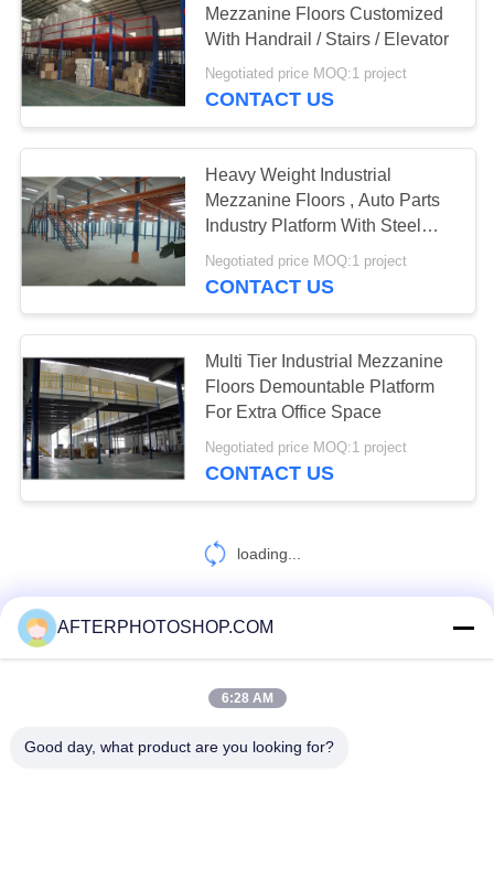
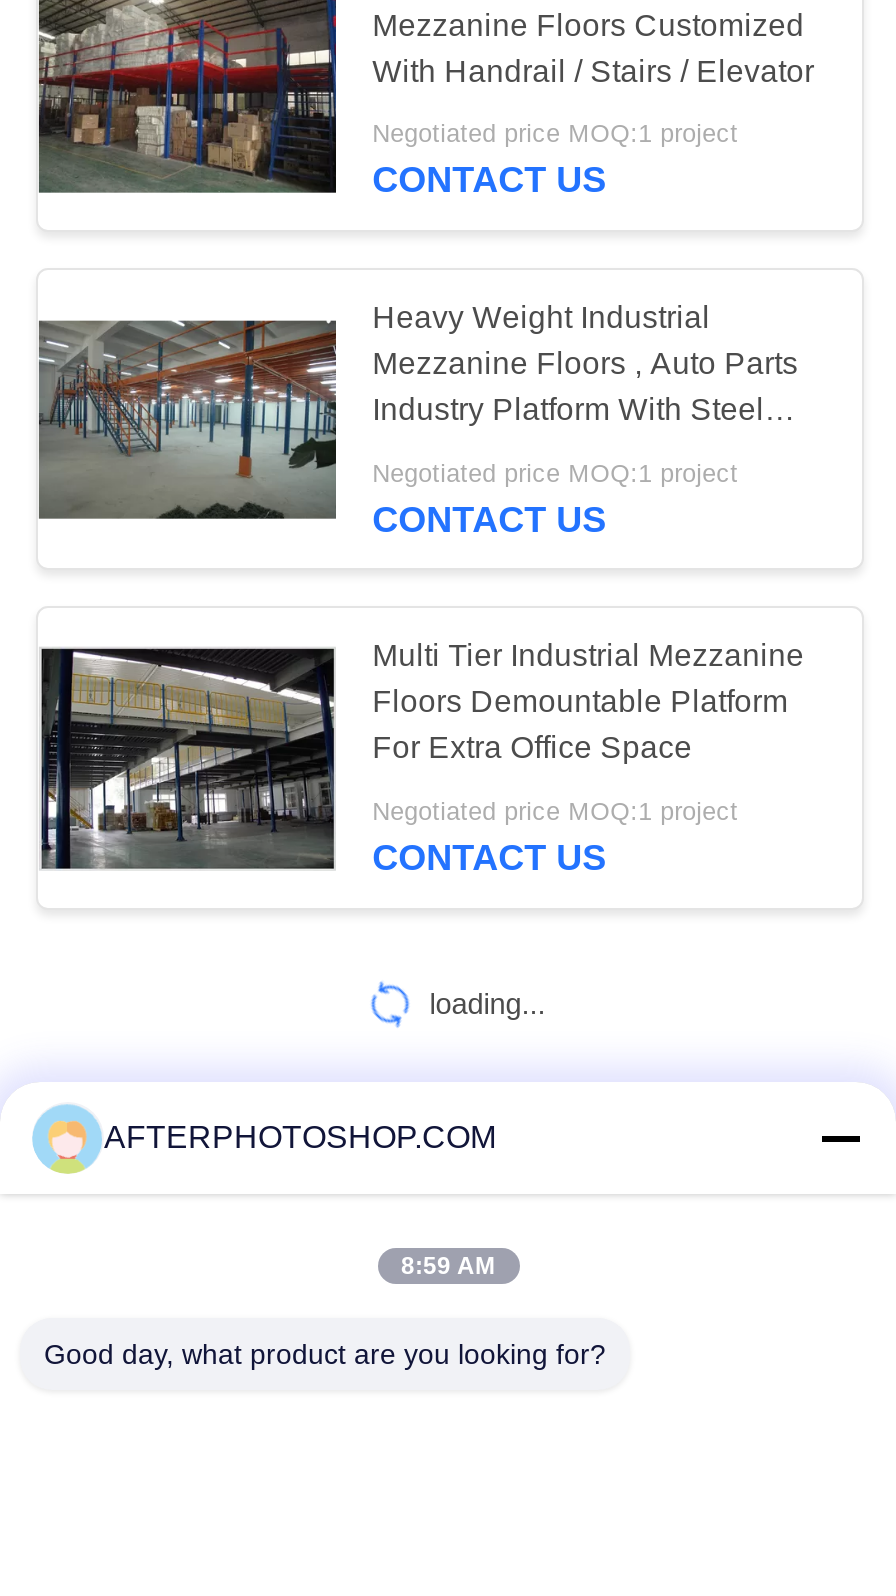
- 6:28 AM
+ 8:59 AM
